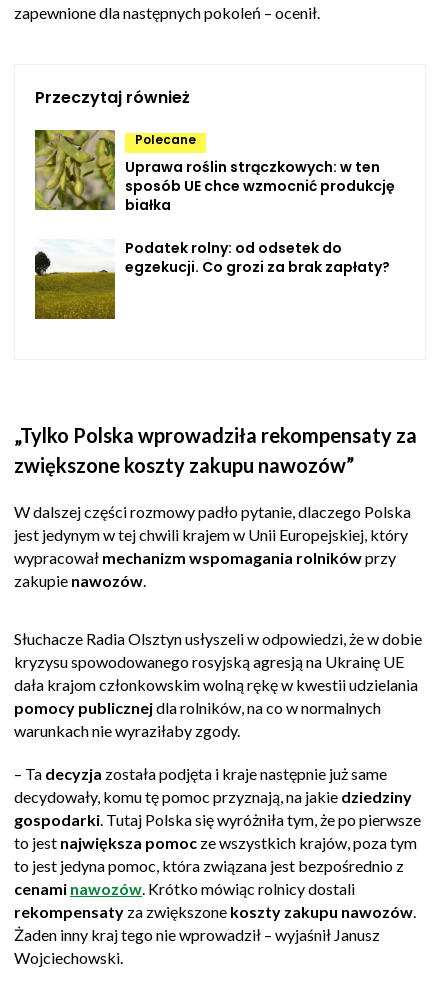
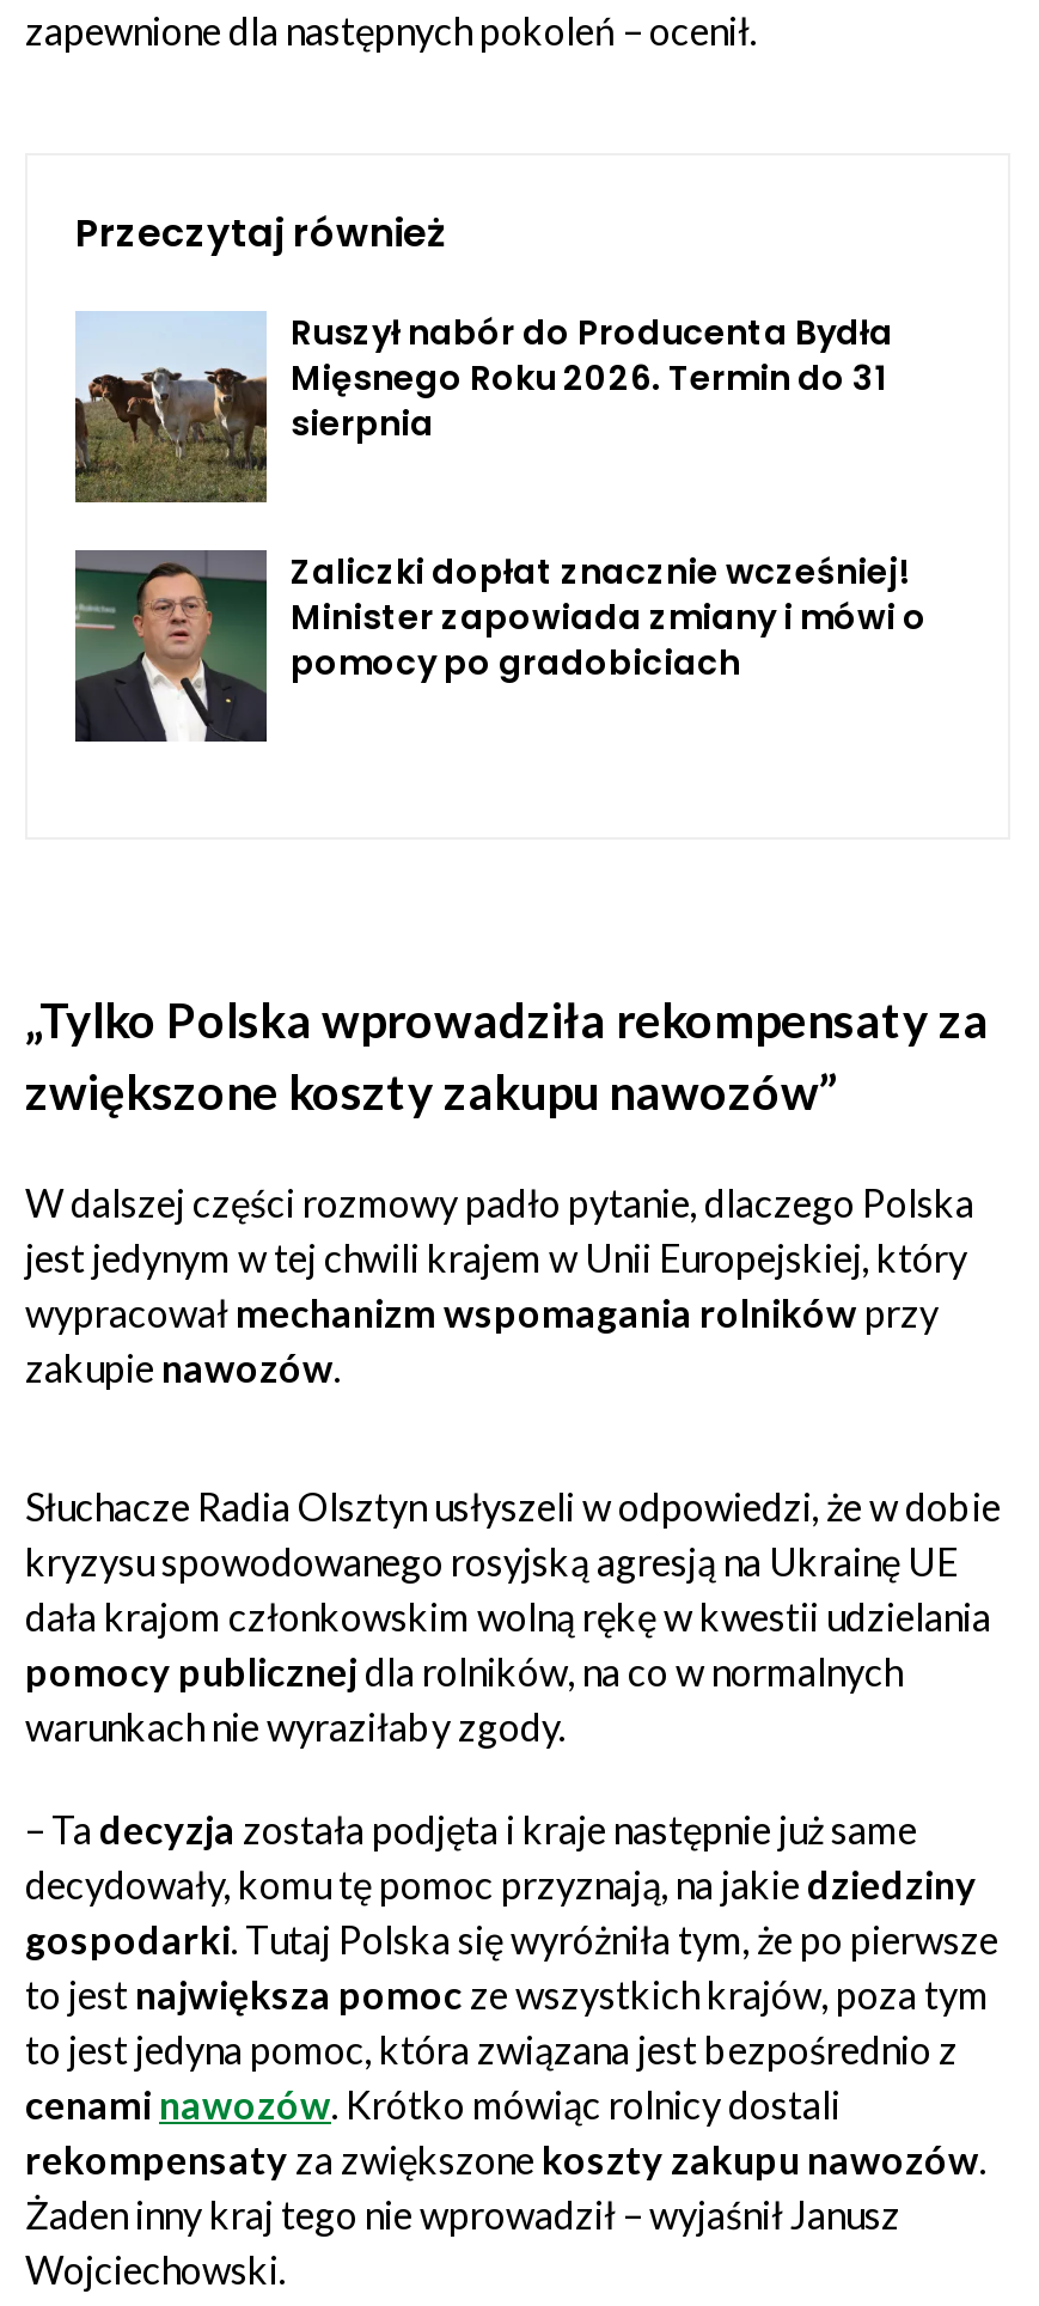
- [image]
- Polecane
- Uprawa roślin strączkowych: w ten
- sposób UE chce wzmocnić produkcję
- białka
+ [image]
+ Ruszył nabór do Producenta Bydła
+ Mięsnego Roku 2026. Termin do 31
+ sierpnia

- [image]
- Podatek rolny: od odsetek do
- egzekucji. Co grozi za brak zapłaty?
+ [image]
+ Zaliczki dopłat znacznie wcześniej!
+ Minister zapowiada zmiany i mówi o
+ pomocy po gradobiciach
